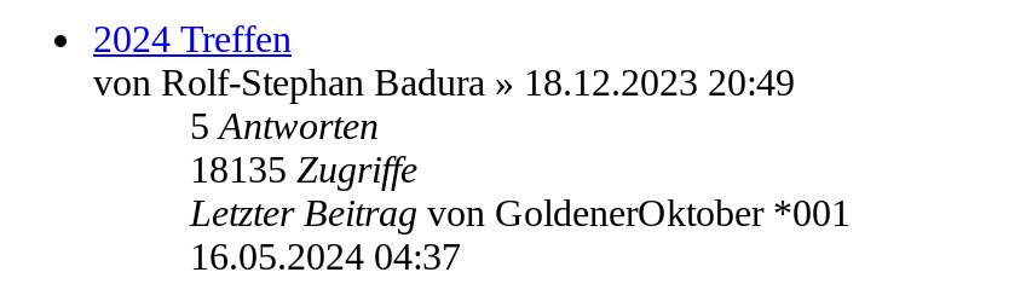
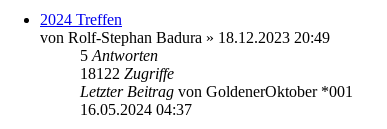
- 18135 Zugriffe
+ 18122 Zugriffe
